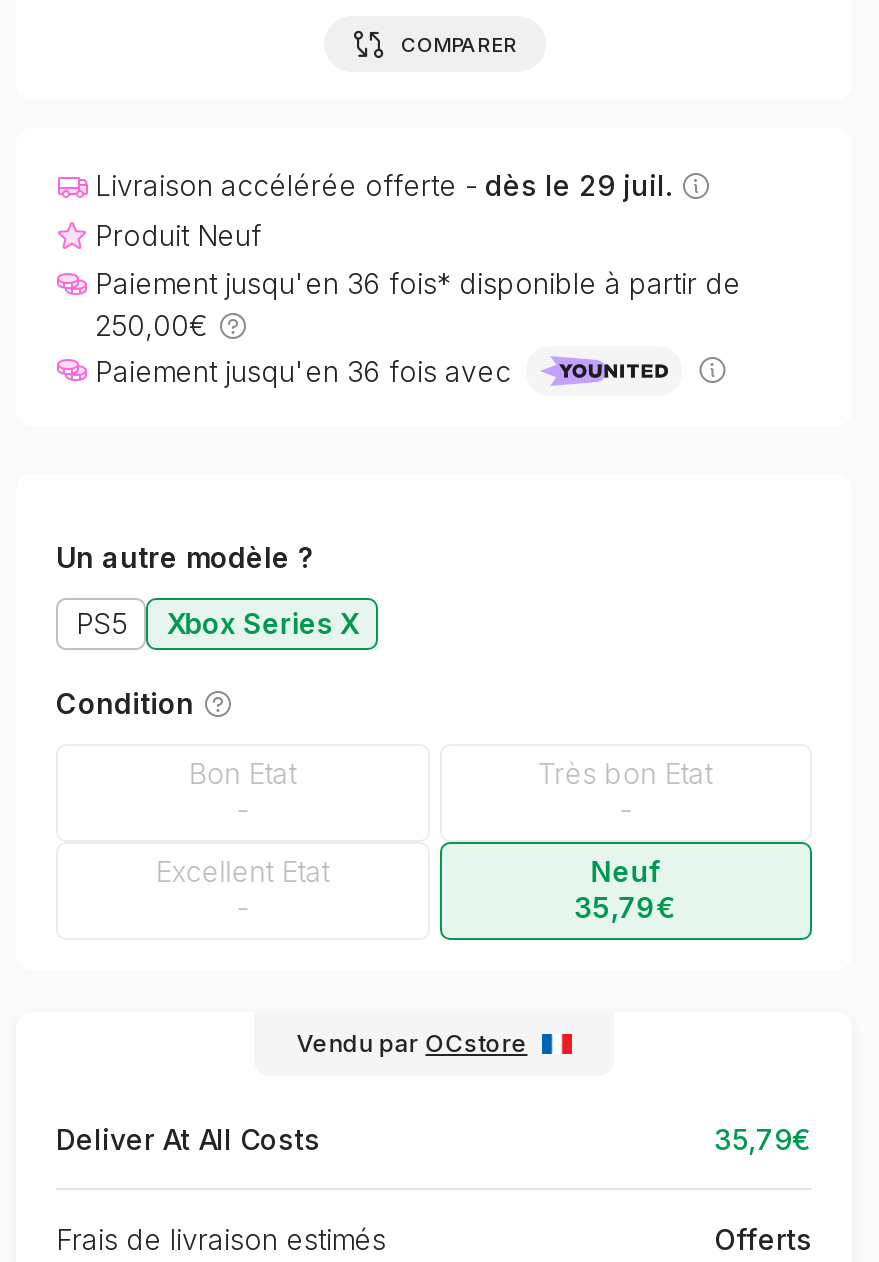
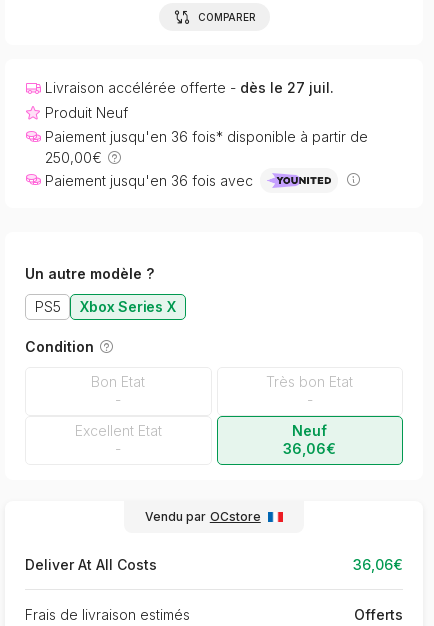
- Livraison accélérée offerte - dès le 29 juil.
+ Livraison accélérée offerte - dès le 27 juil.

- 35,79€
+ 36,06€

- 35,79€
+ 36,06€
